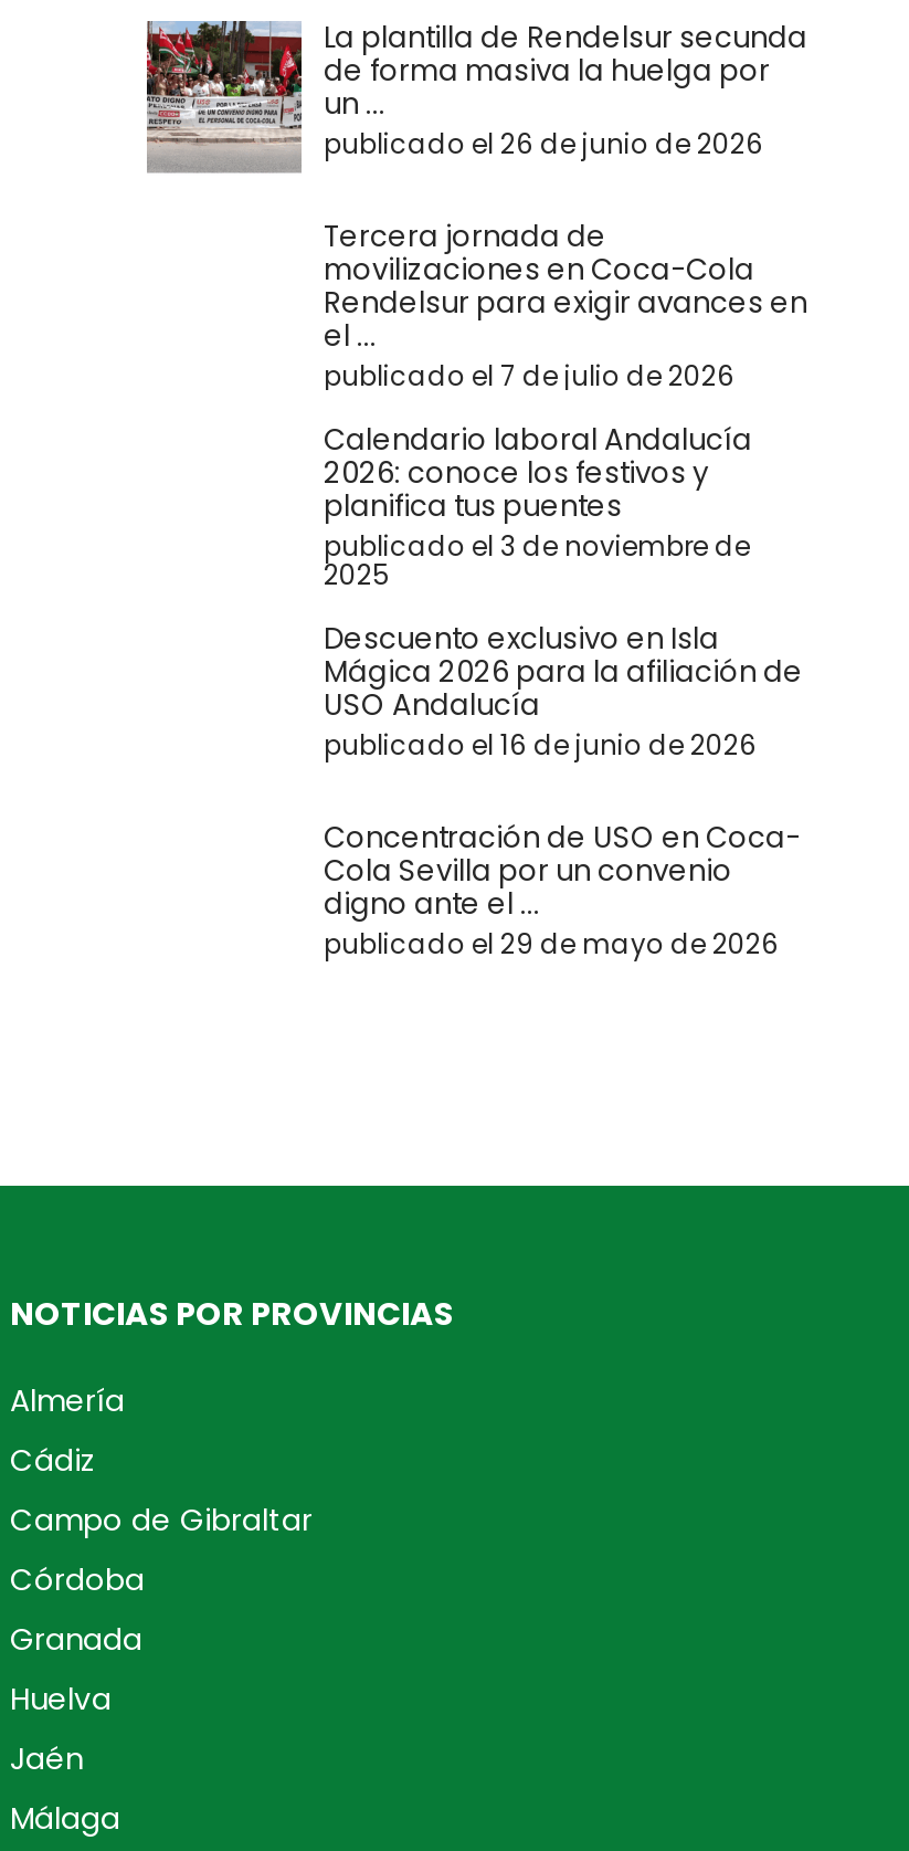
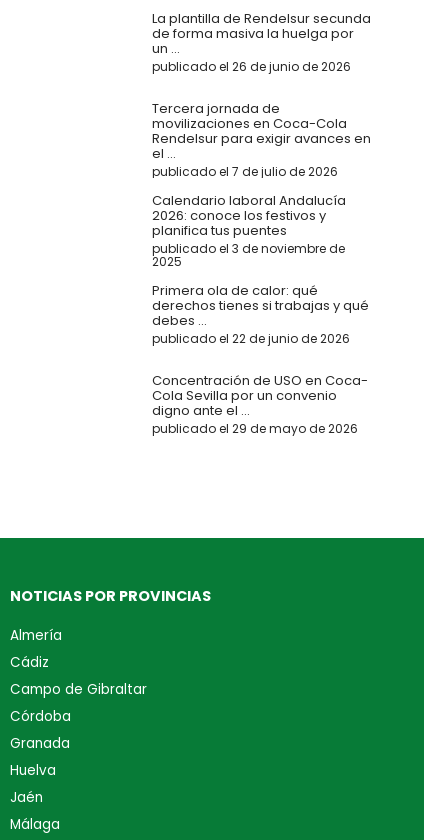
- [image]

- Descuento exclusivo en Isla
- Mágica 2026 para la afiliación de
- USO Andalucía
- publicado el 16 de junio de 2026
+ Primera ola de calor: qué
+ derechos tienes si trabajas y qué
+ debes ...
+ publicado el 22 de junio de 2026
